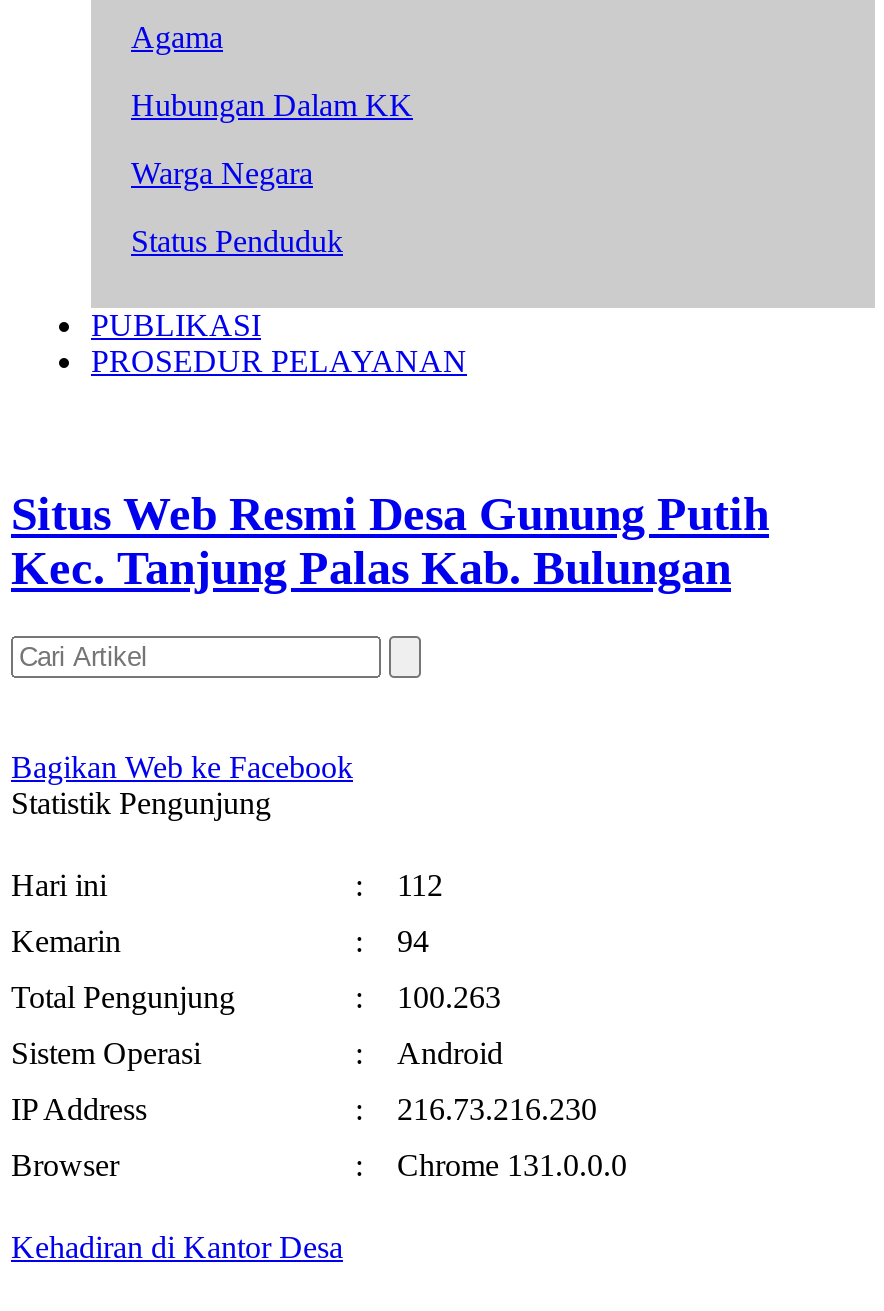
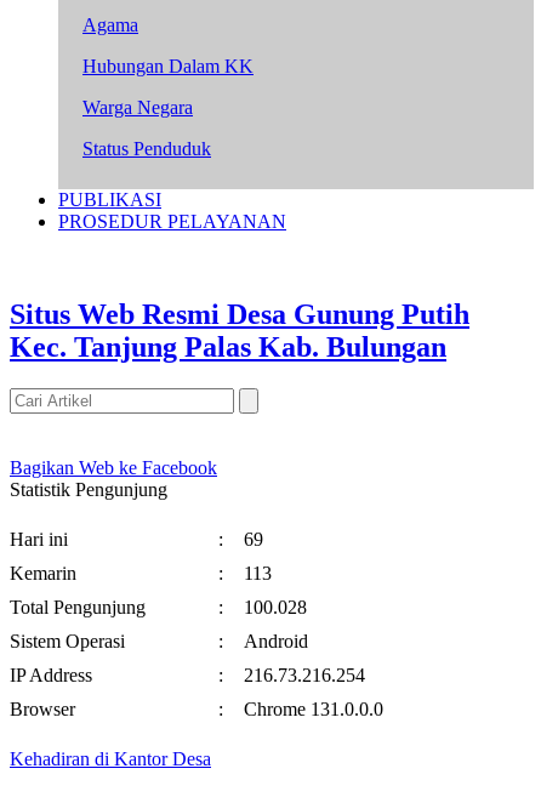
- 112
+ 69

- 94
+ 113

- 100.263
+ 100.028

- 216.73.216.230
+ 216.73.216.254
